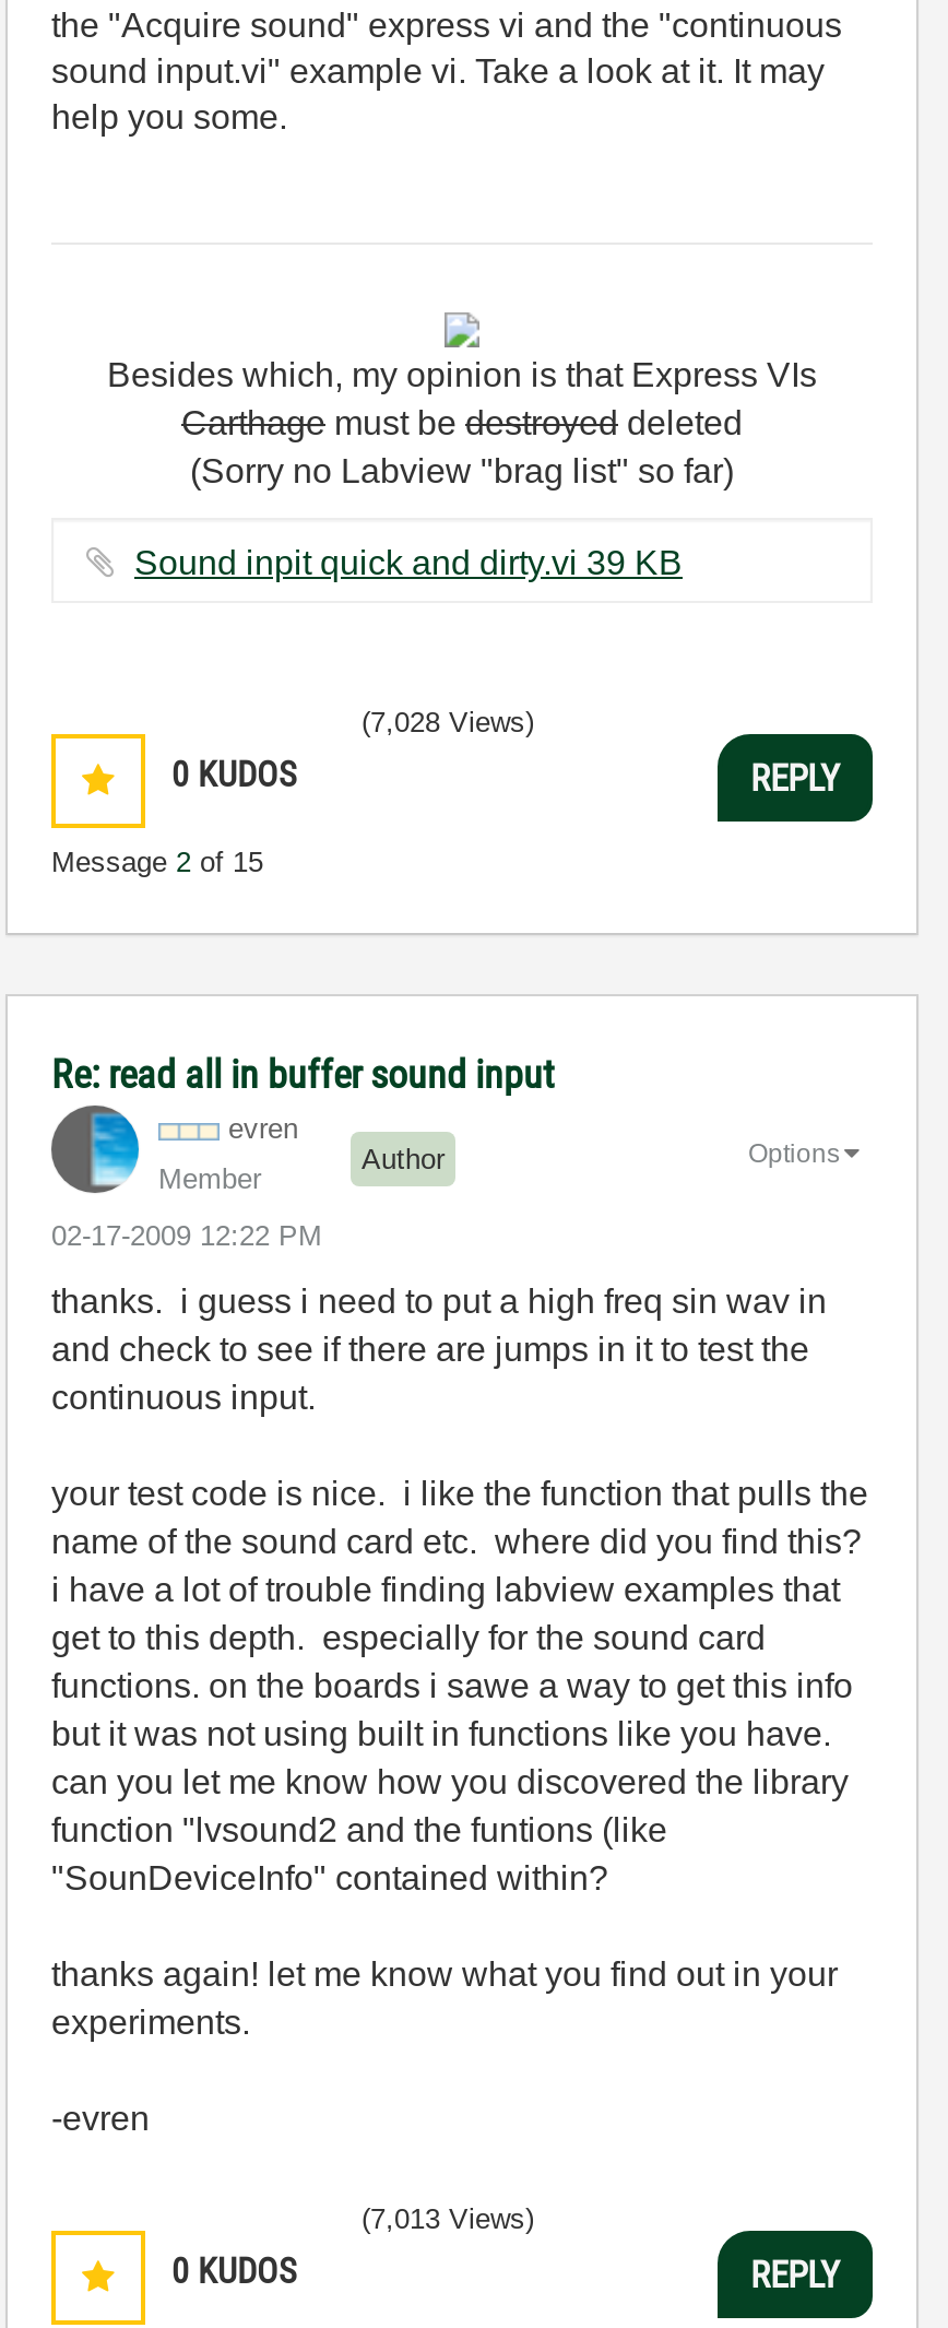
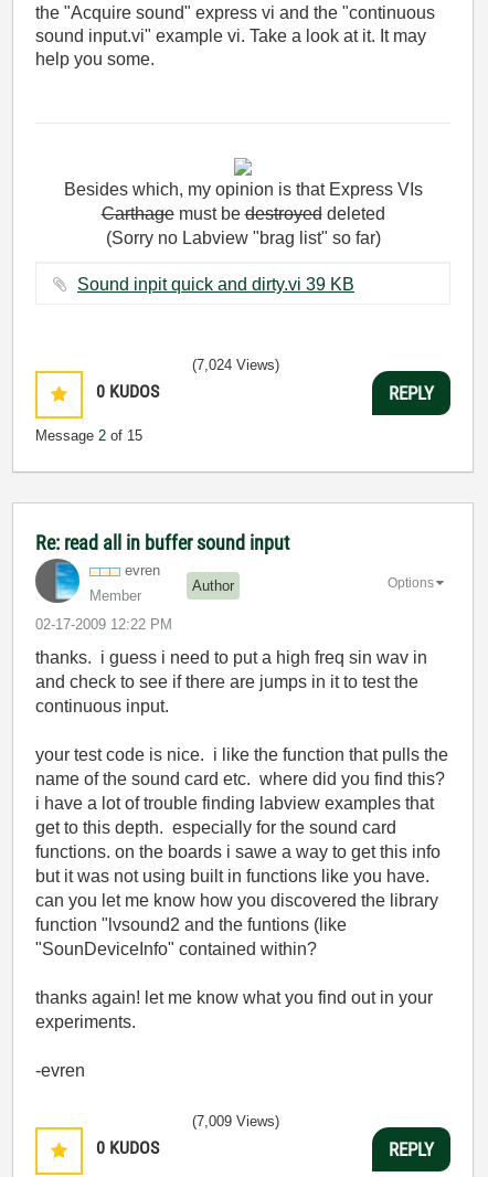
- (7,028 Views)
+ (7,024 Views)

- (7,013 Views)
+ (7,009 Views)
